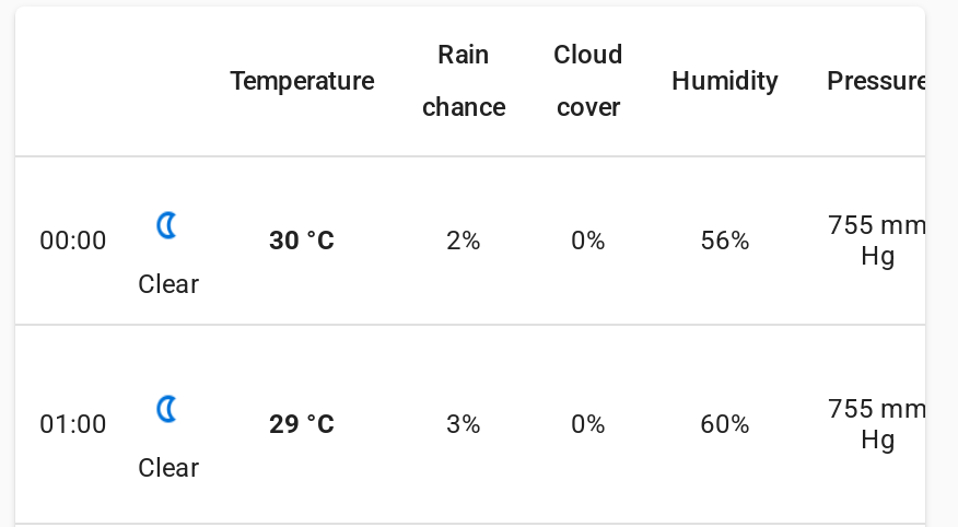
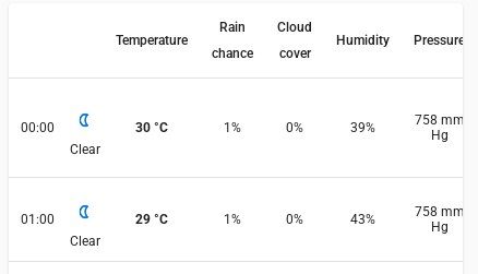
- 755 mm
+ 758 mm

- 2%
+ 1%

- 56%
+ 39%

- 755 mm
+ 758 mm

- 3%
+ 1%

- 60%
+ 43%
